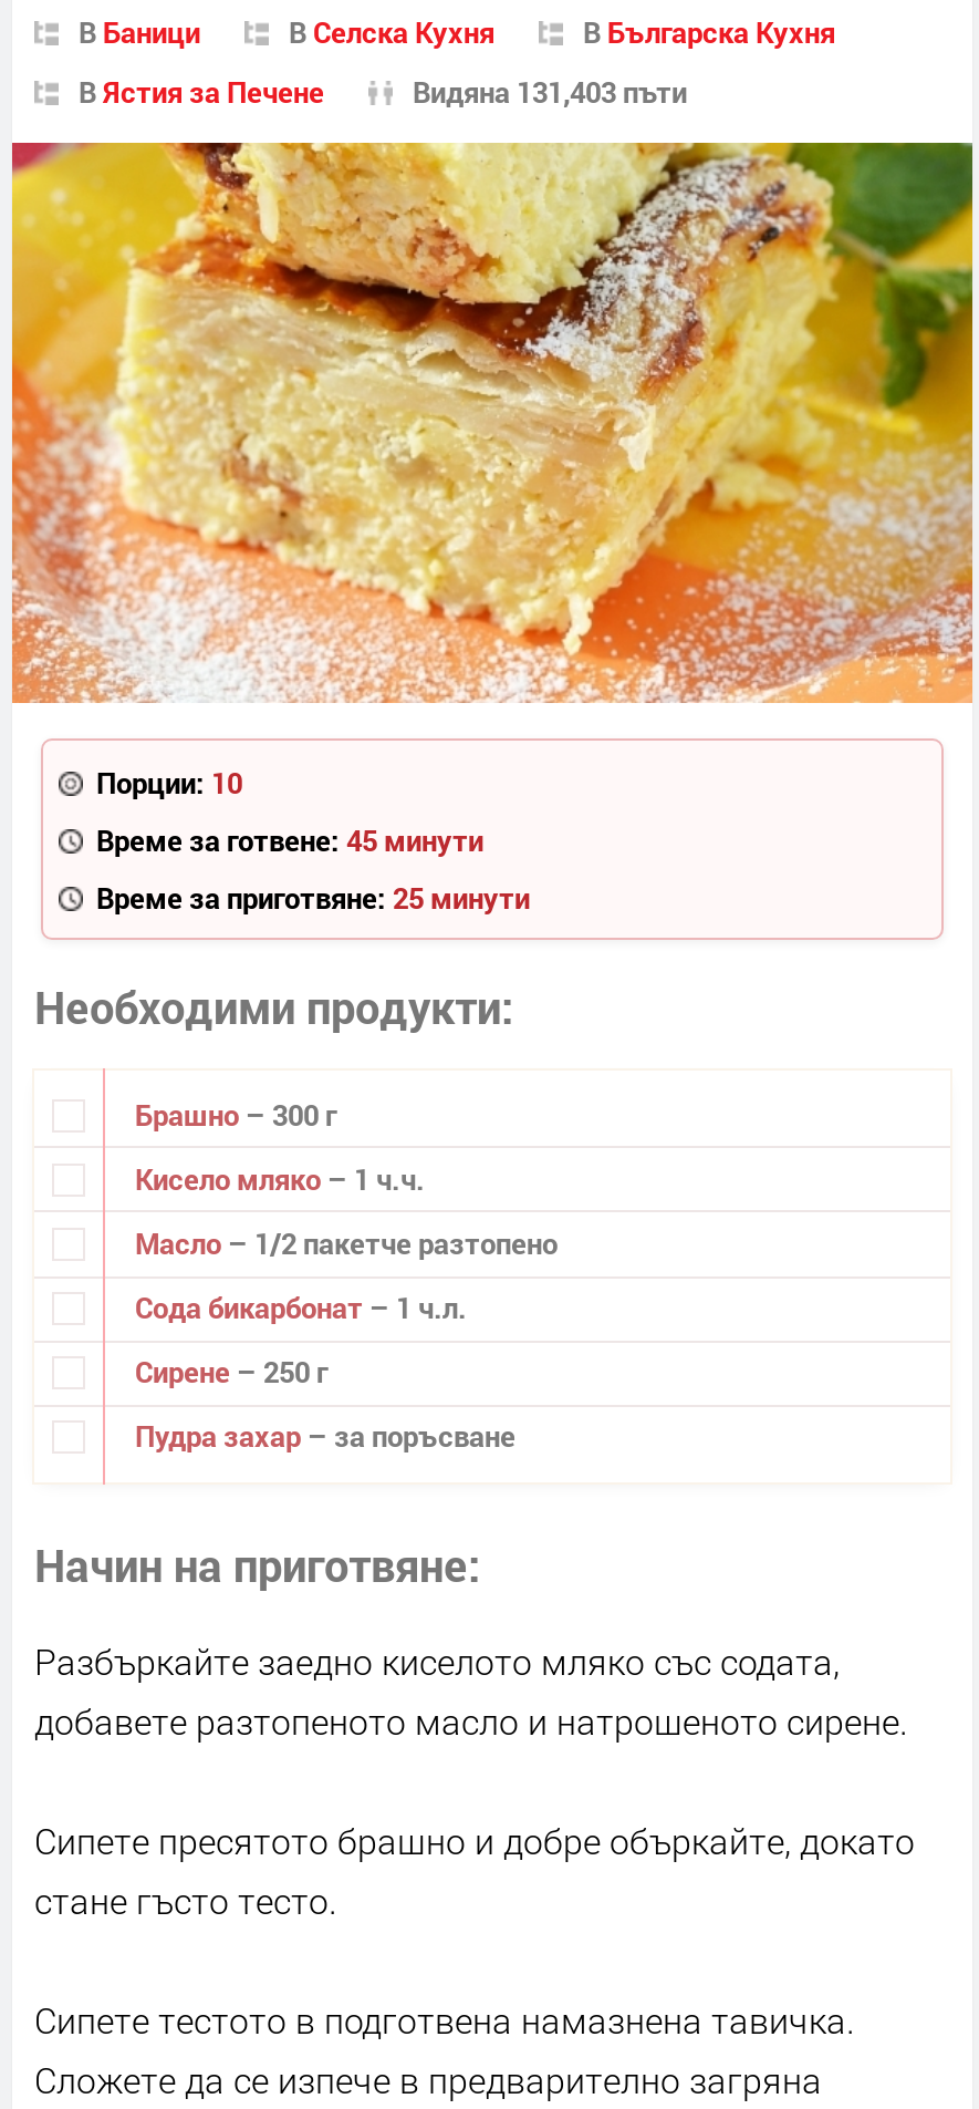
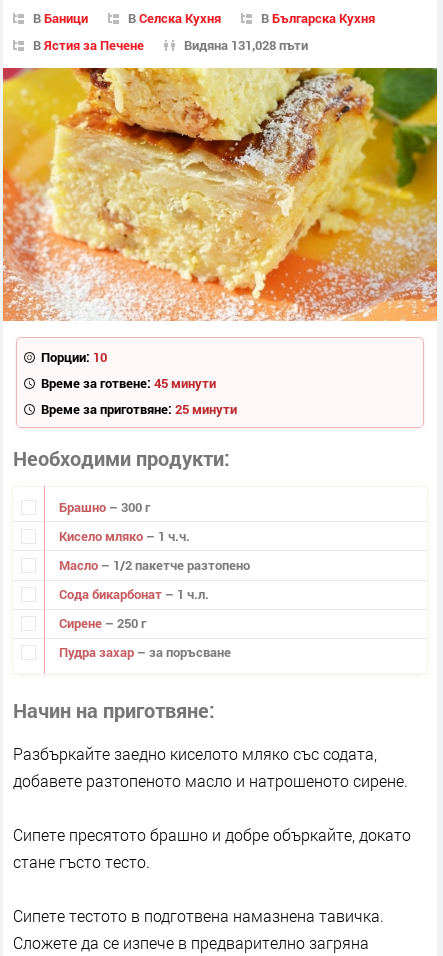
- Видяна 131,403 пъти
+ Видяна 131,028 пъти
